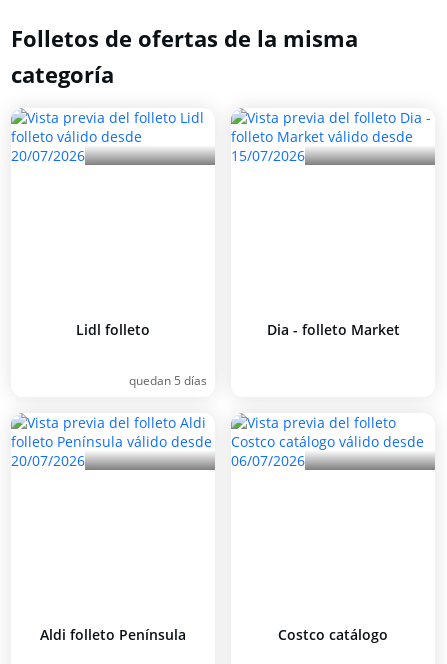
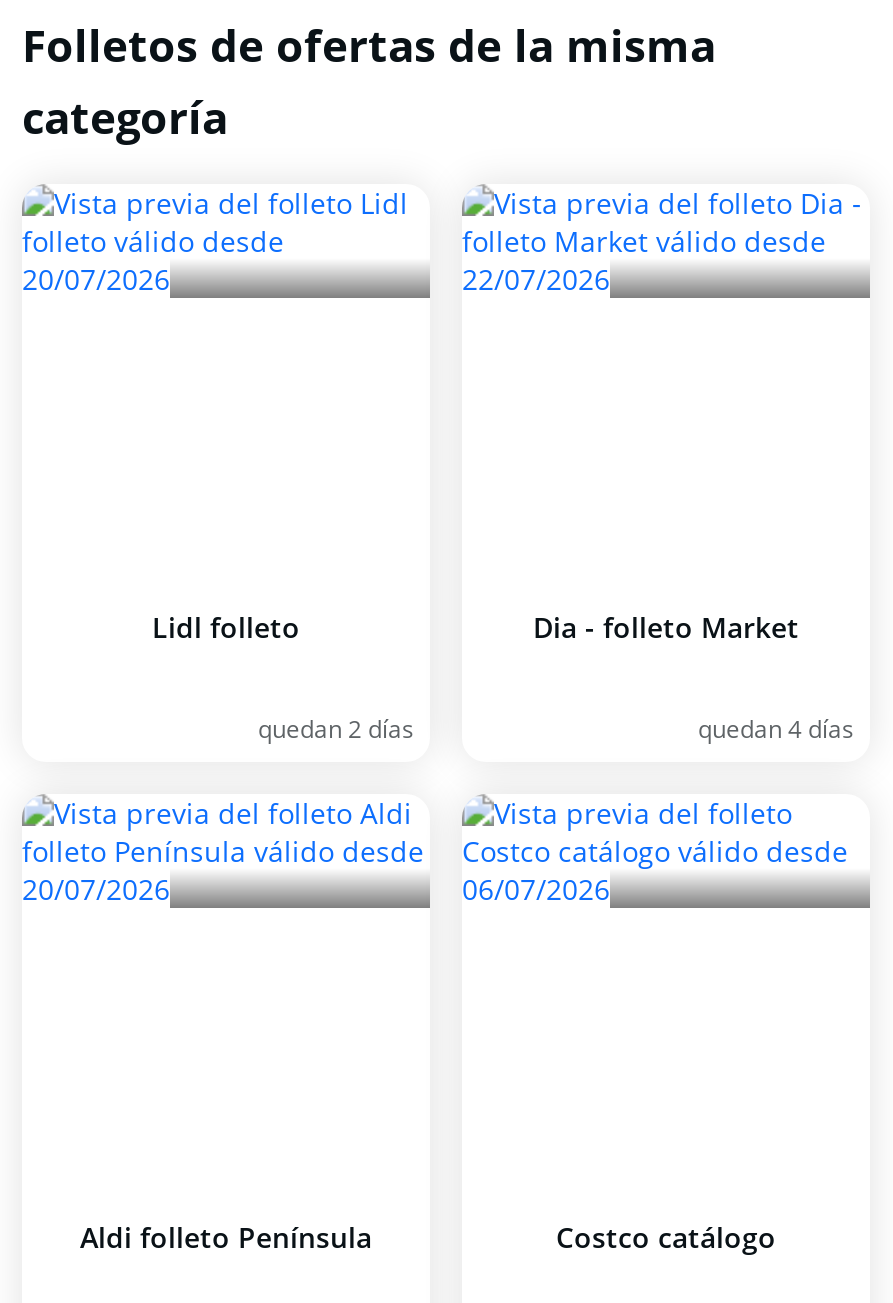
+ quedan 4 días

- quedan 5 días
+ quedan 2 días
